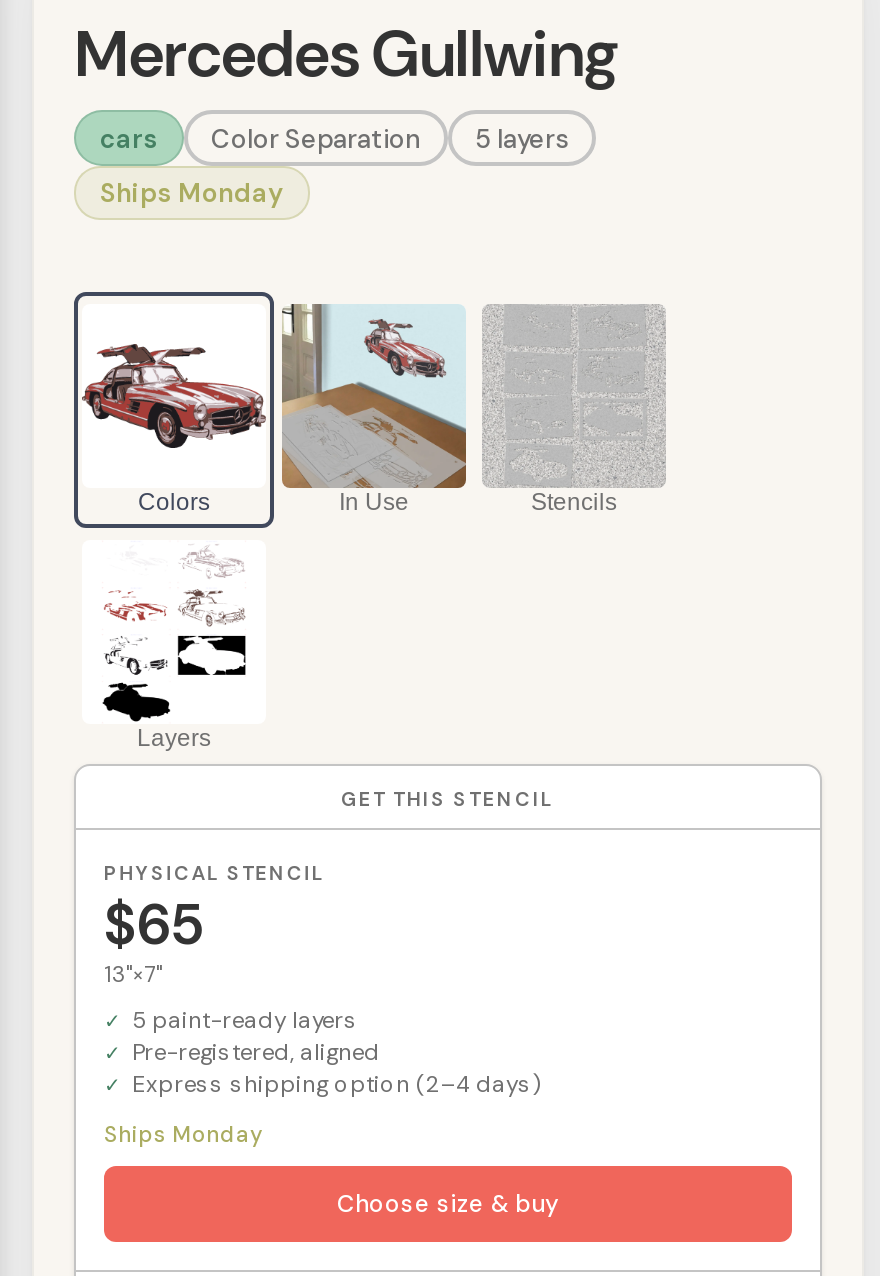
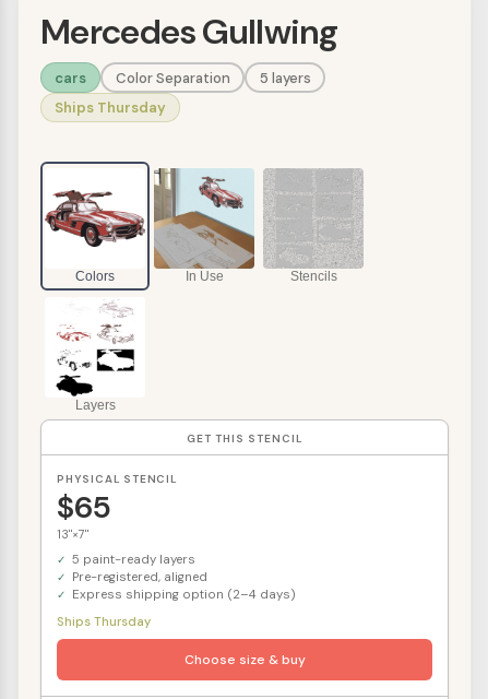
- Ships Monday
+ Ships Thursday

- Ships Monday
+ Ships Thursday
